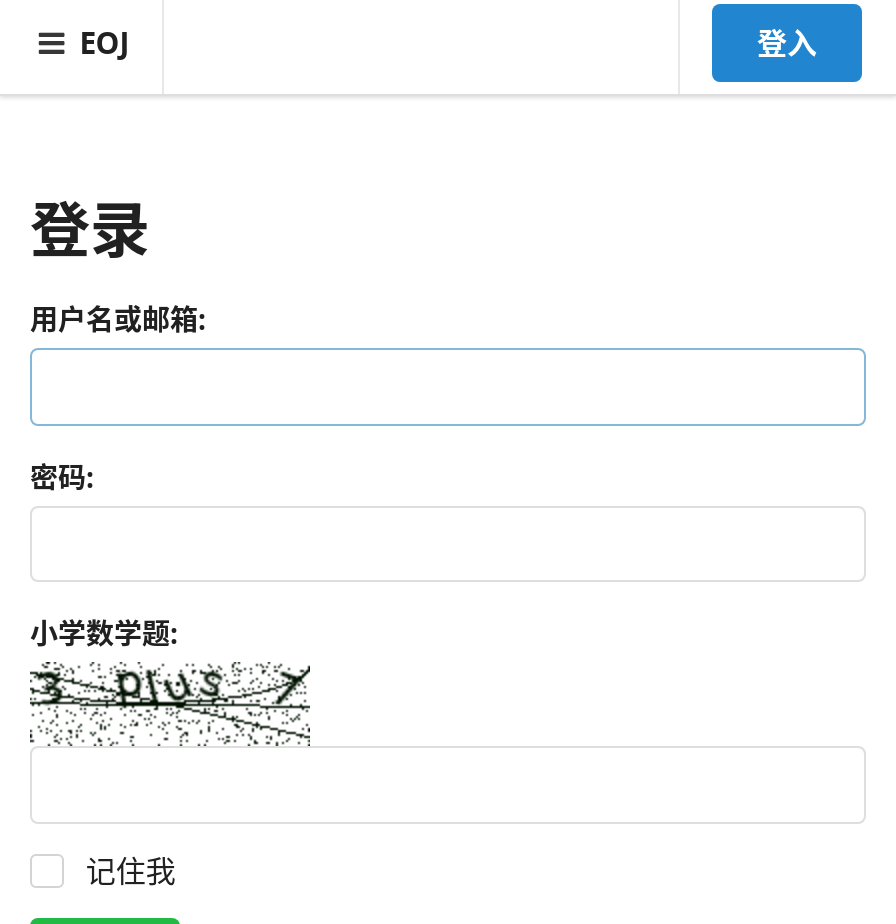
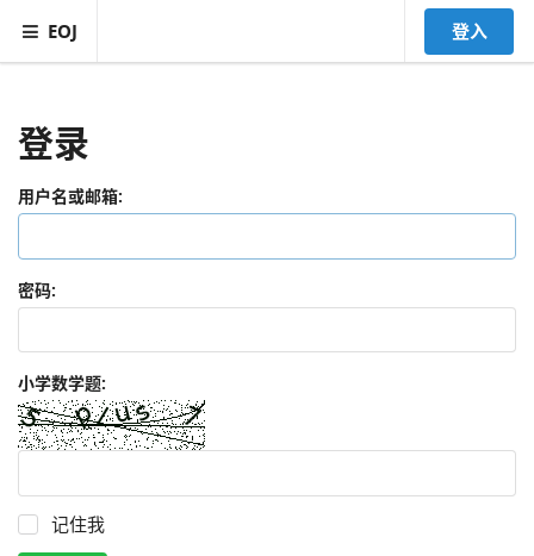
- [image]
+ [image]
